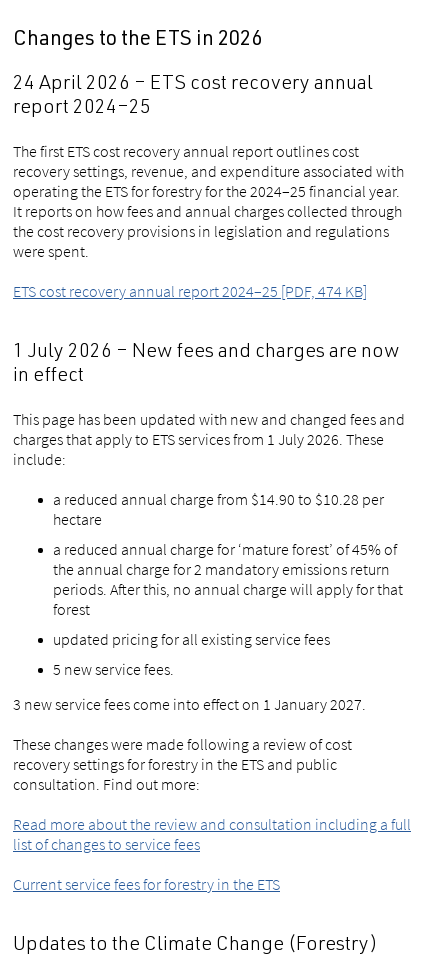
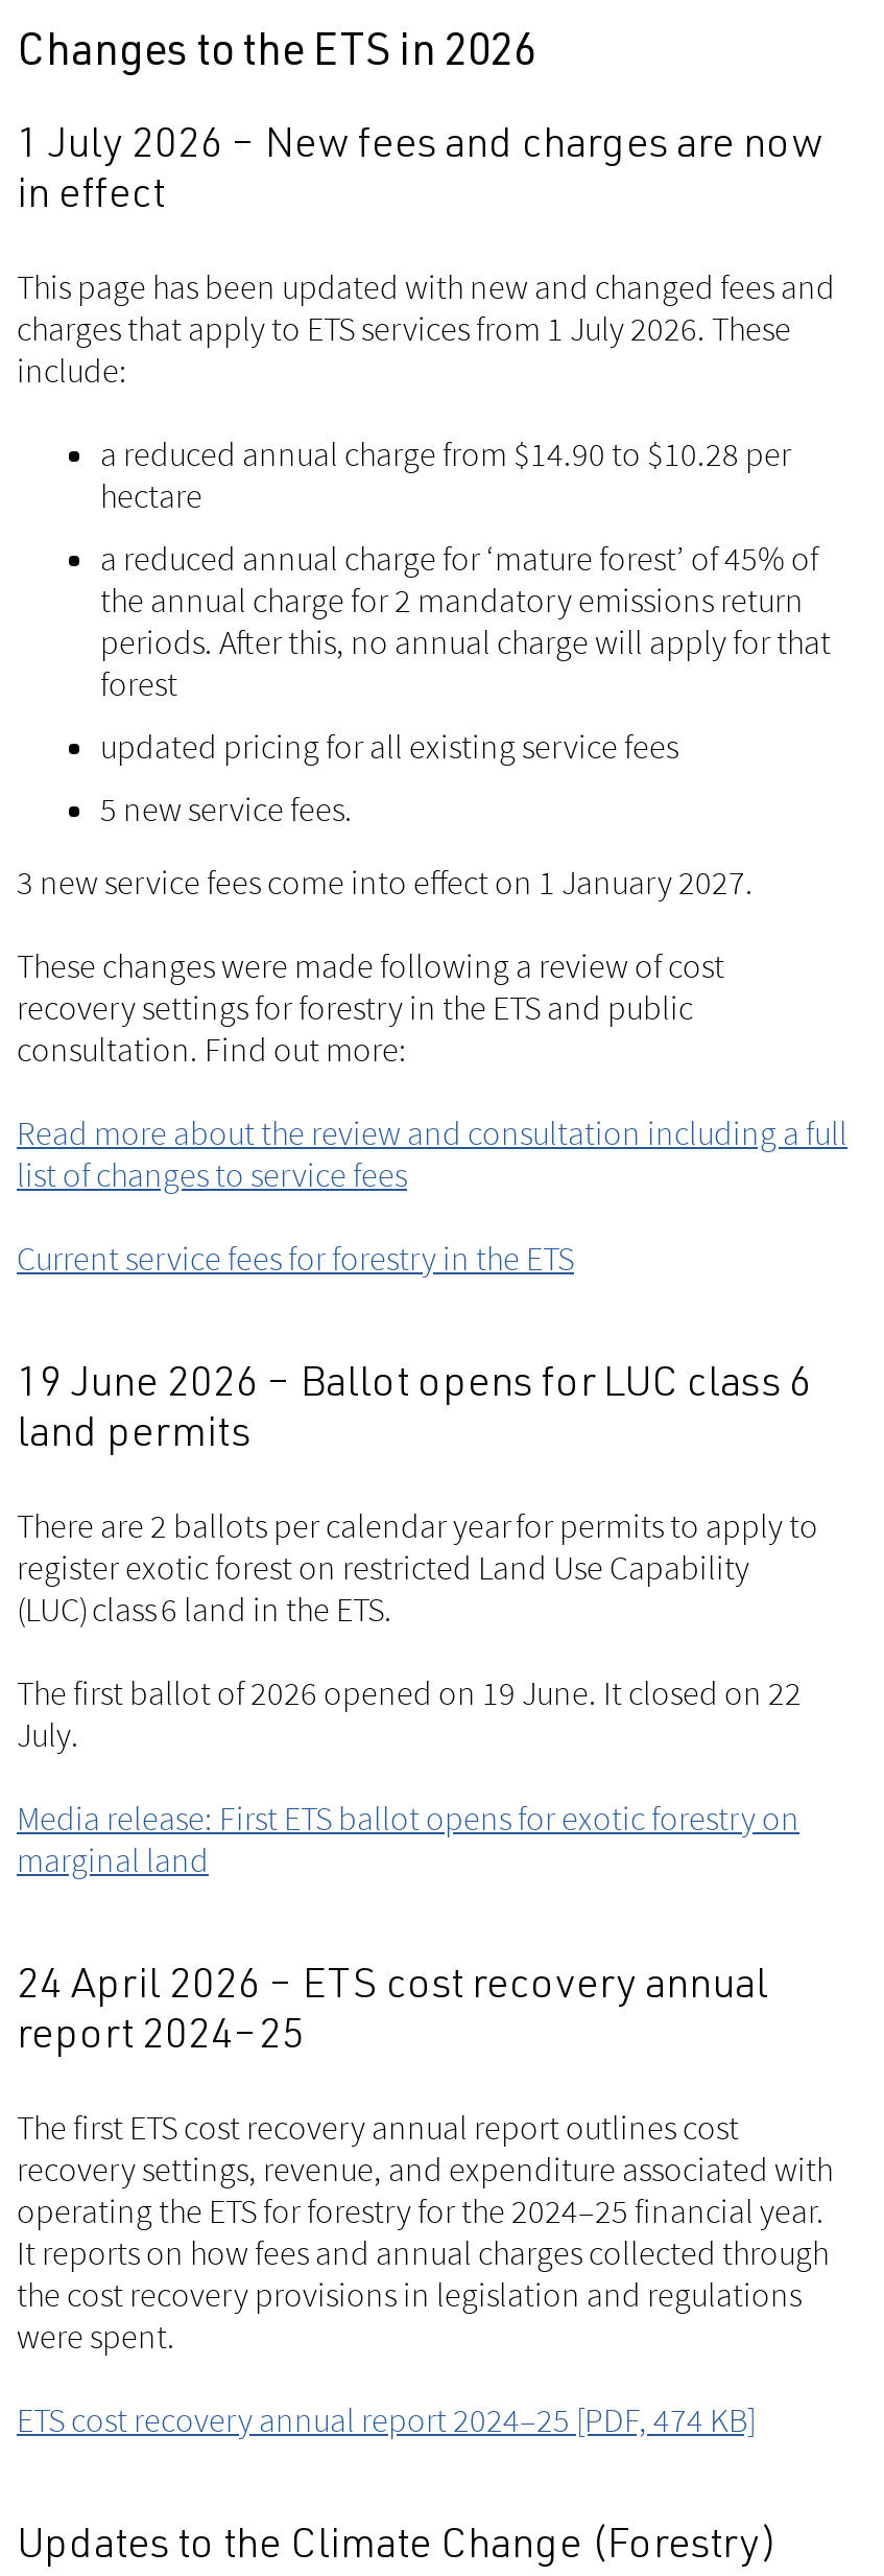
moved down: 24 April 2026 – ETS cost recovery annual | report 2024–25 | The first ETS cost recovery annual report outlines cost | ... | were spent. | ETS cost recovery annual report 2024–25 [PDF, 474 KB]

moved up: 1 July 2026 – New fees and charges are now | in effect | This page has been updated with new and changed fees and | ... | list of changes to service fees | Current service fees for forestry in the ETS

+ 19 June 2026 – Ballot opens for LUC class 6
+ land permits
+ There are 2 ballots per calendar year for permits to apply to
+ register exotic forest on restricted Land Use Capability
+ (LUC) class 6 land in the ETS.
+ The first ballot of 2026 opened on 19 June. It closed on 22
+ July.
+ Media release: First ETS ballot opens for exotic forestry on
+ marginal land
